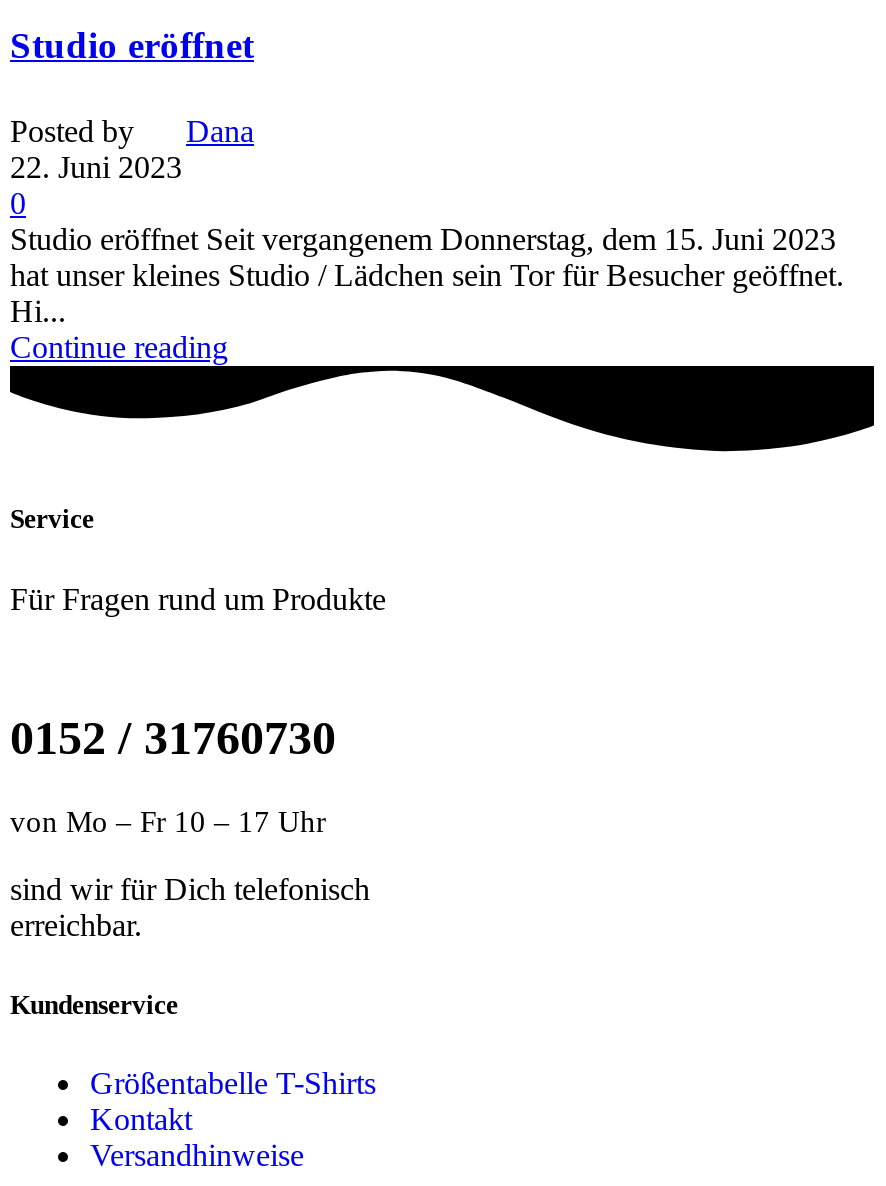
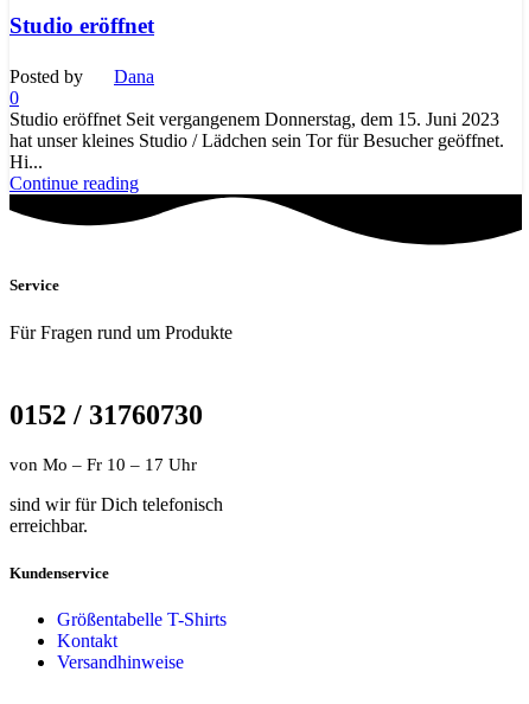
- 22. Juni 2023
